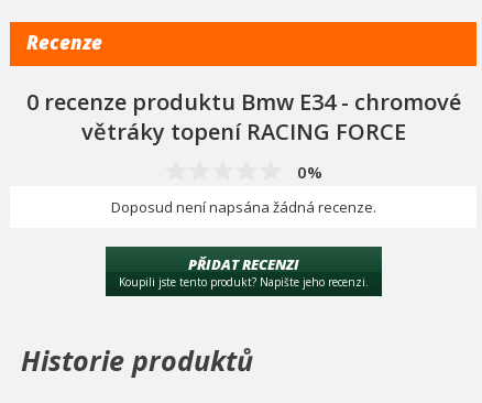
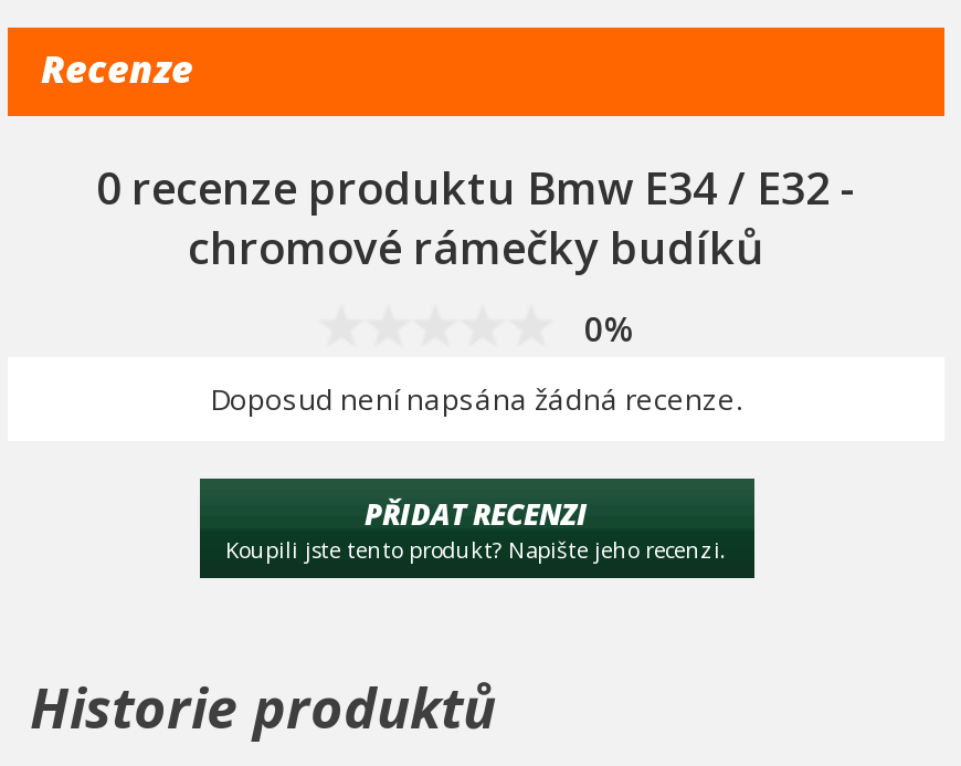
- 0 recenze produktu Bmw E34 - chromové
- větráky topení RACING FORCE
+ 0 recenze produktu Bmw E34 / E32 -
+ chromové rámečky budíků
